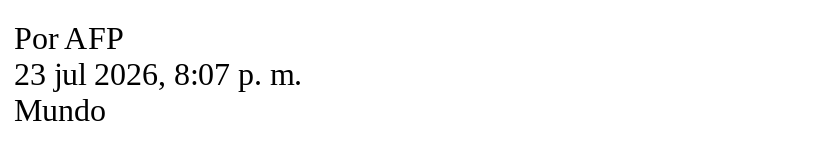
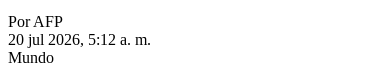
- 23 jul 2026, 8:07 p. m.
+ 20 jul 2026, 5:12 a. m.
